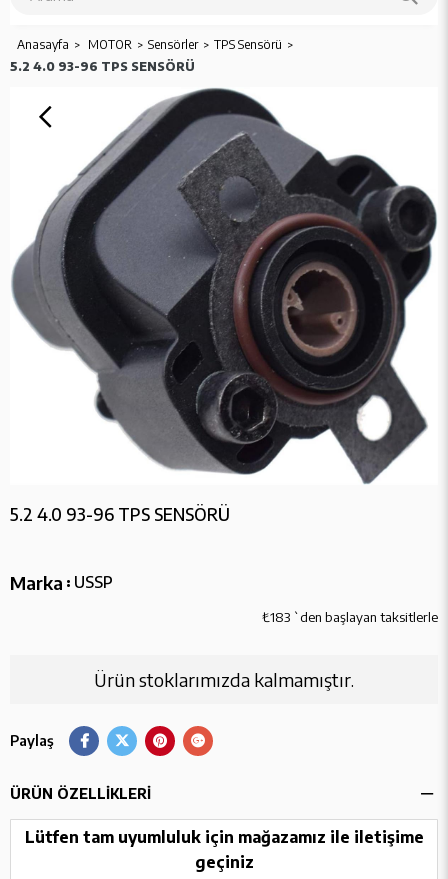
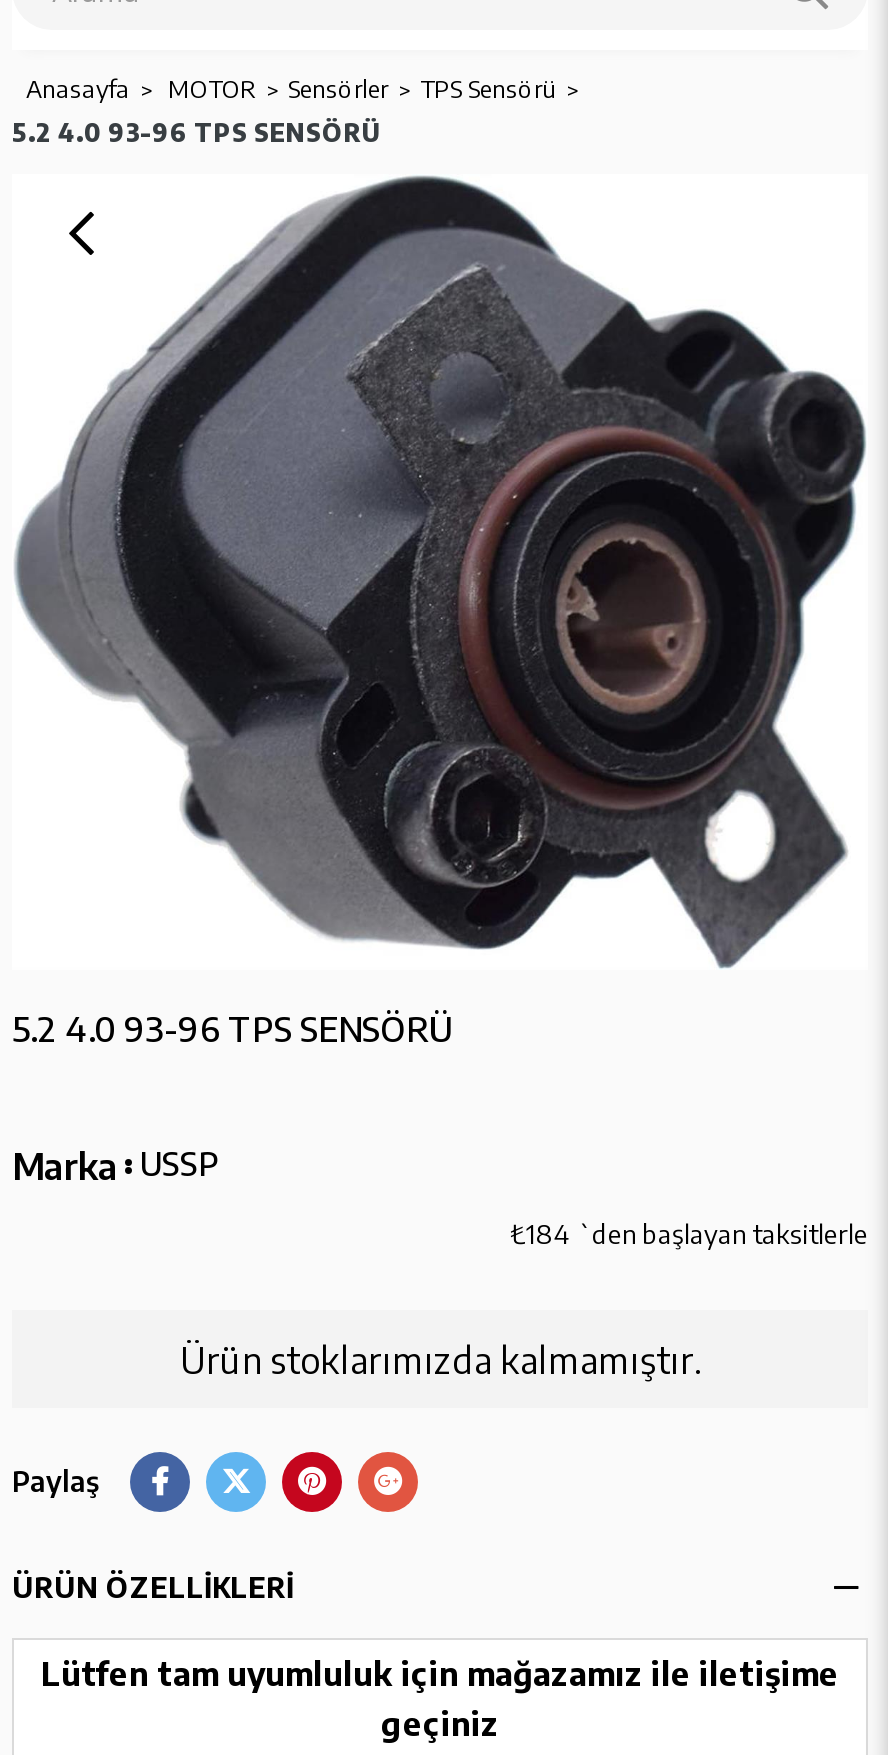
- ₺183 `den başlayan taksitlerle
+ ₺184 `den başlayan taksitlerle
